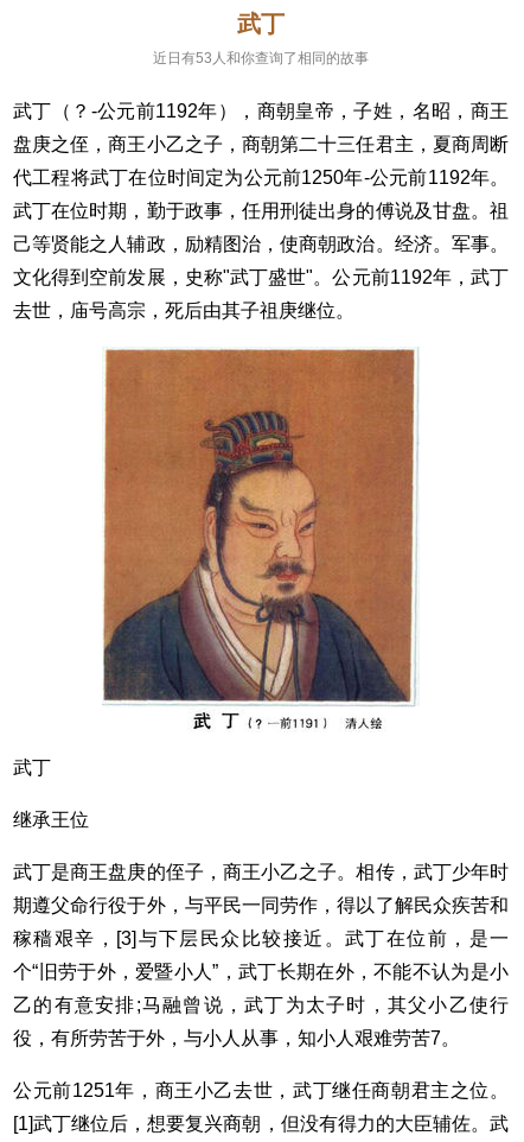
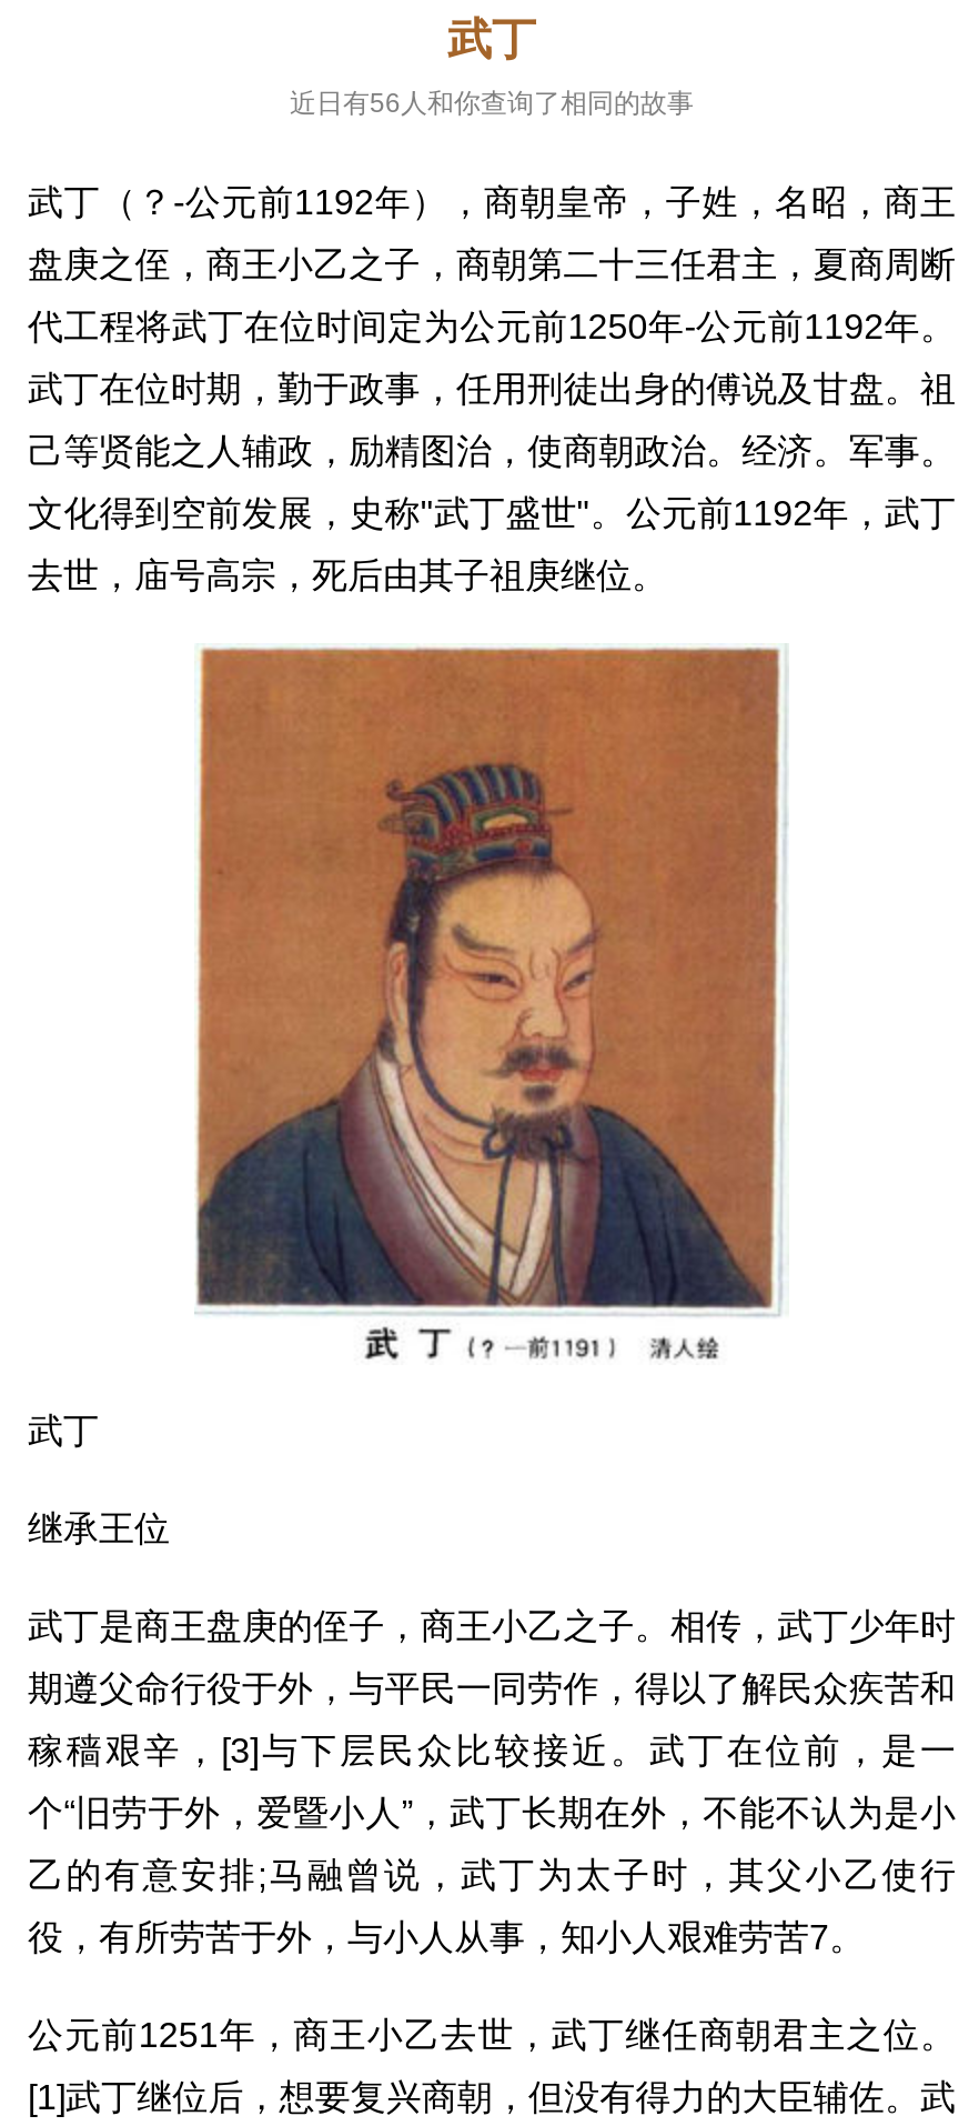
- 近日有53人和你查询了相同的故事
+ 近日有56人和你查询了相同的故事
